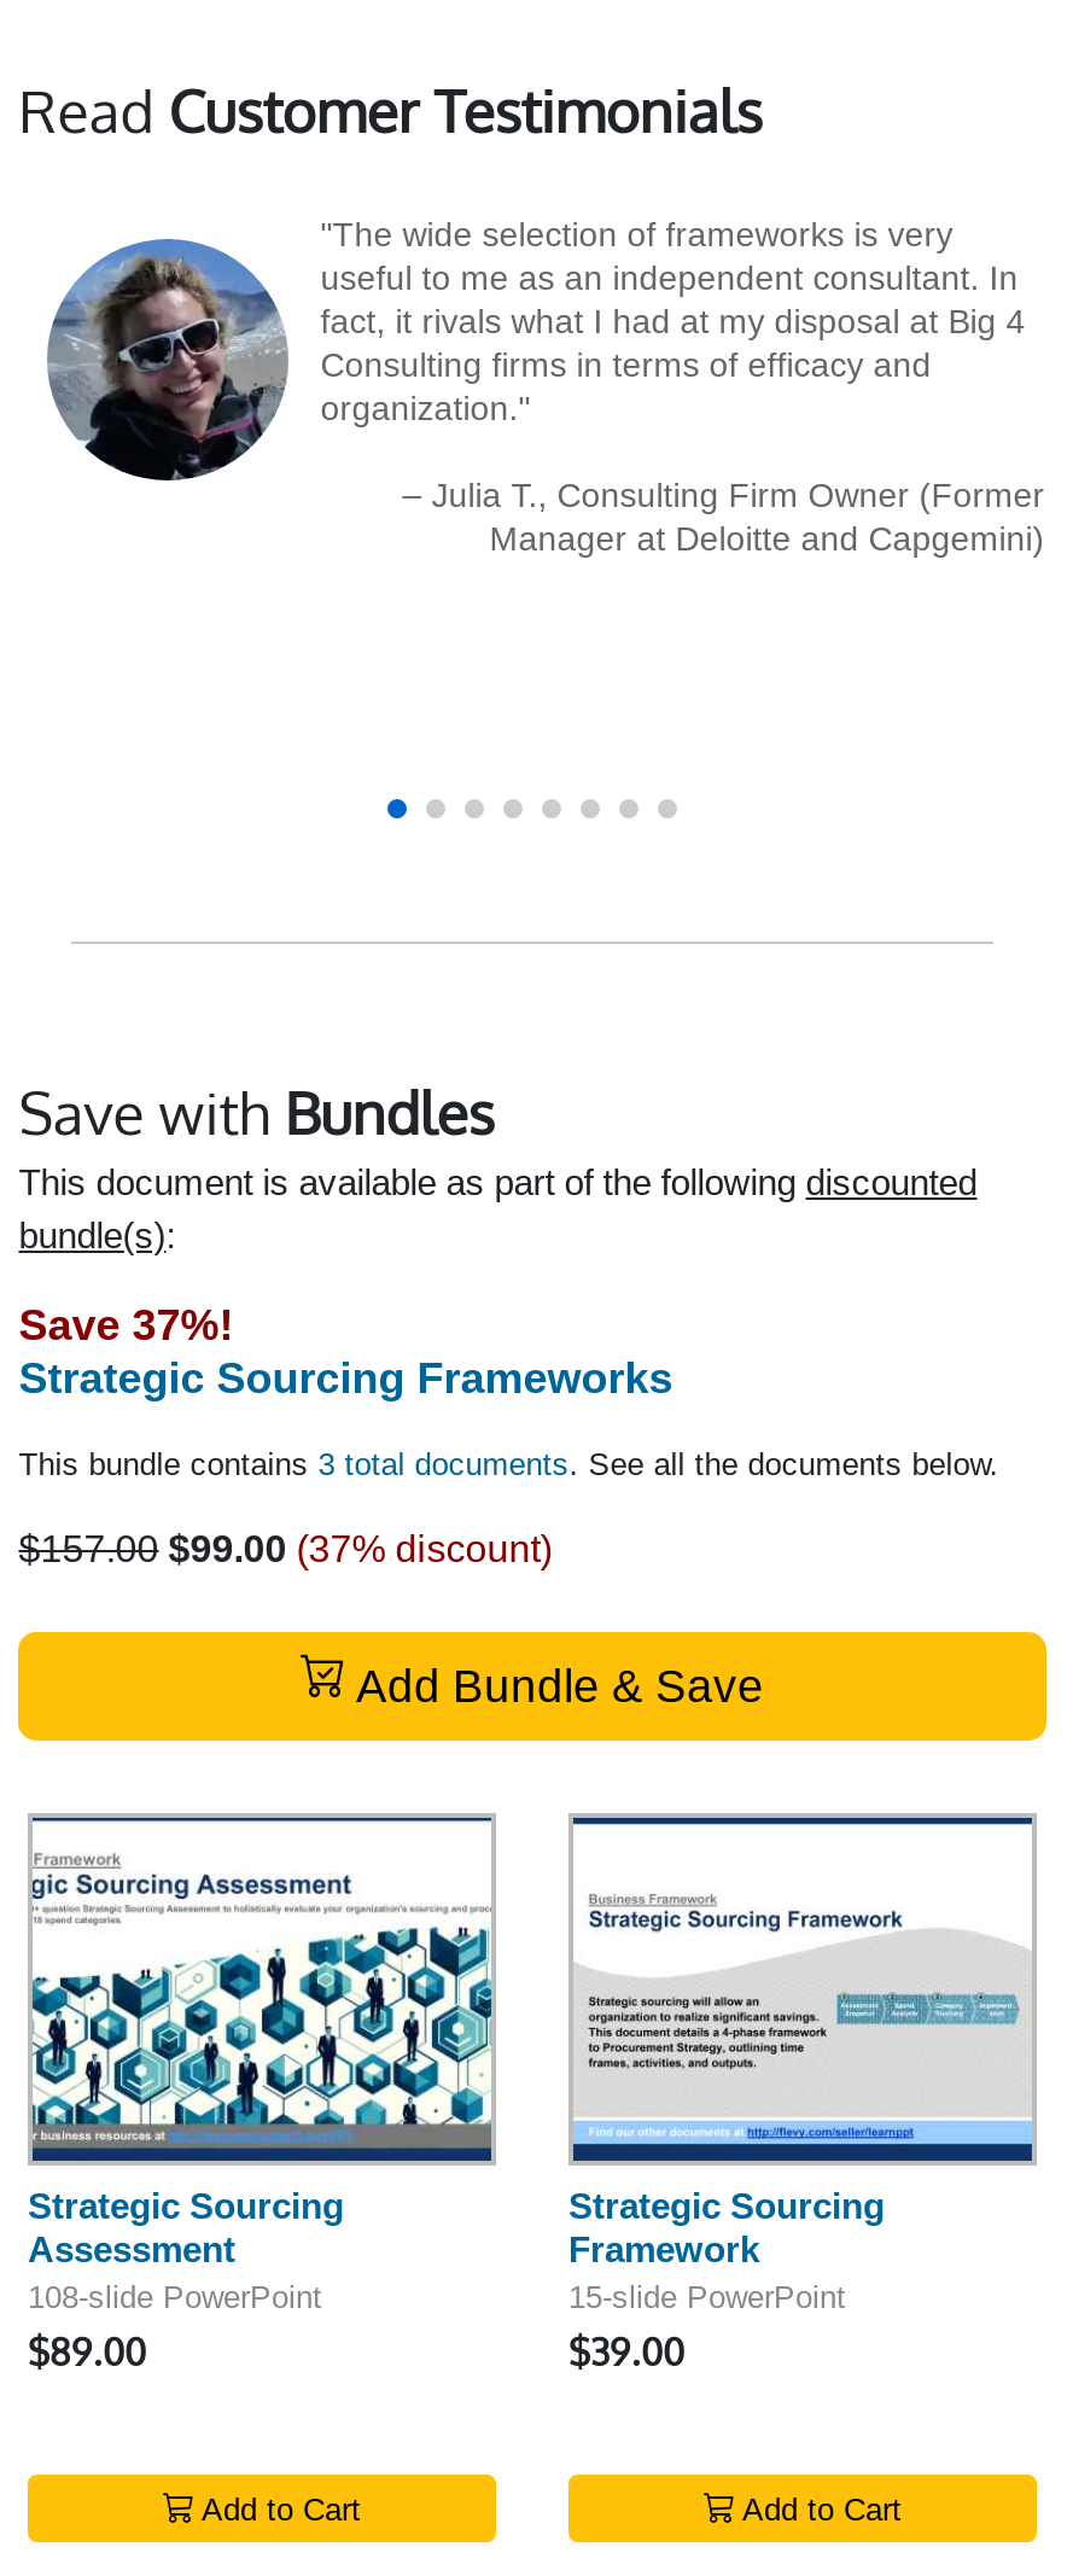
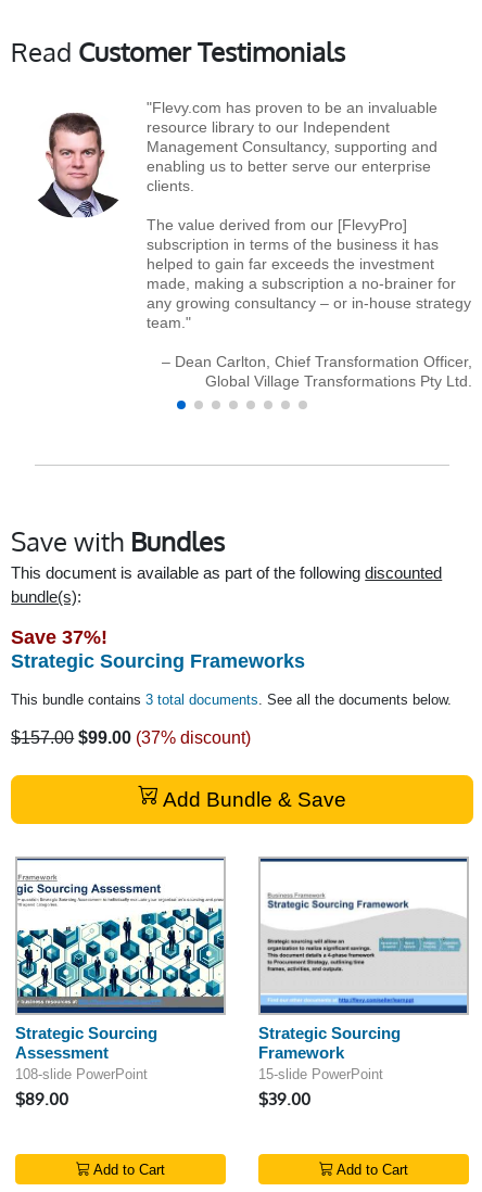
- [image]
- "The wide selection of frameworks is very
- useful to me as an independent consultant. In
- fact, it rivals what I had at my disposal at Big 4
- Consulting firms in terms of efficacy and
- organization."
- – Julia T., Consulting Firm Owner (Former
- Manager at Deloitte and Capgemini)
+ [image]
+ "Flevy.com has proven to be an invaluable
+ resource library to our Independent
+ Management Consultancy, supporting and
+ enabling us to better serve our enterprise
+ clients.
+ The value derived from our [FlevyPro]
+ subscription in terms of the business it has
+ helped to gain far exceeds the investment
+ made, making a subscription a no-brainer for
+ any growing consultancy – or in-house strategy
+ team."
+ – Dean Carlton, Chief Transformation Officer,
+ Global Village Transformations Pty Ltd.
